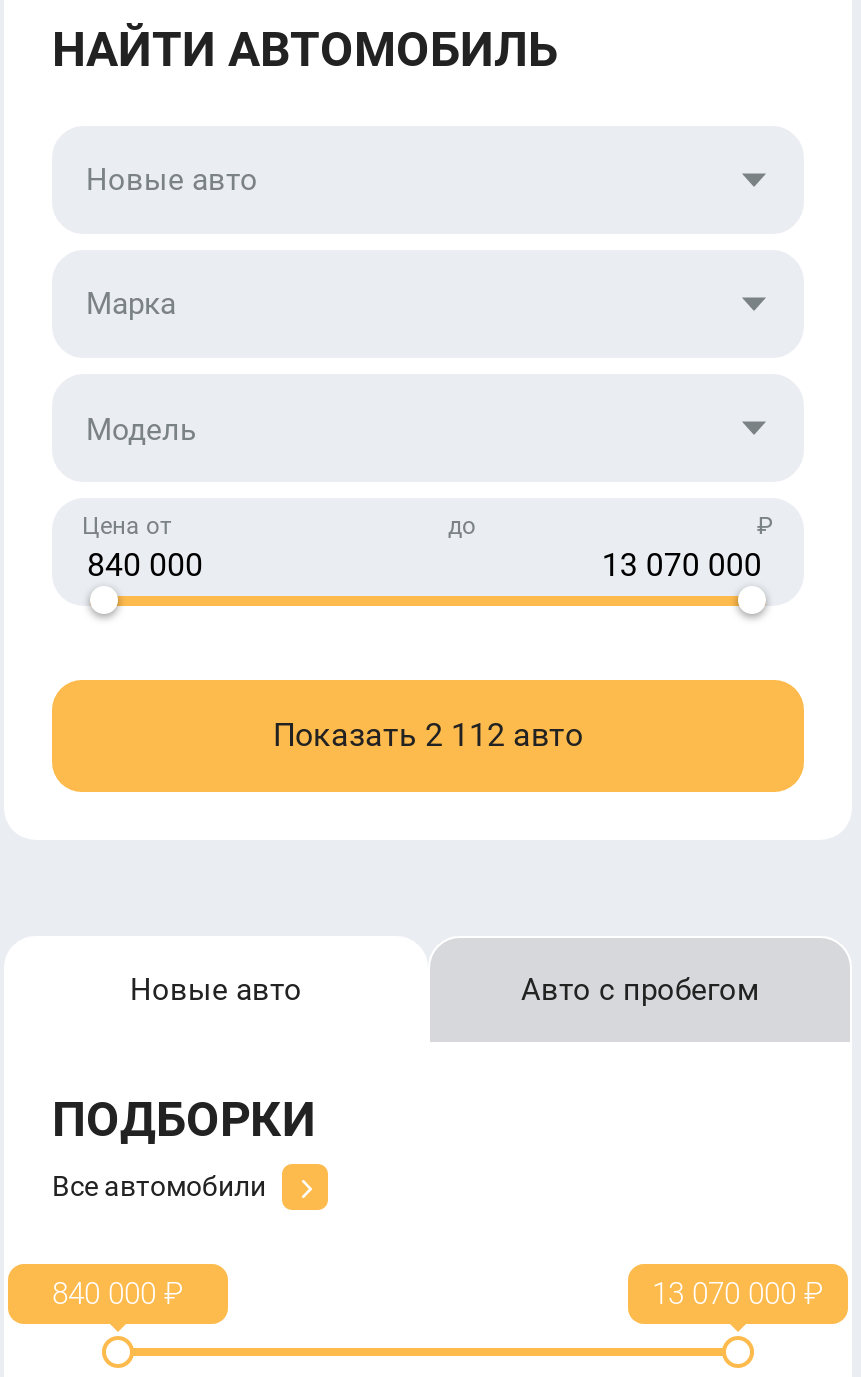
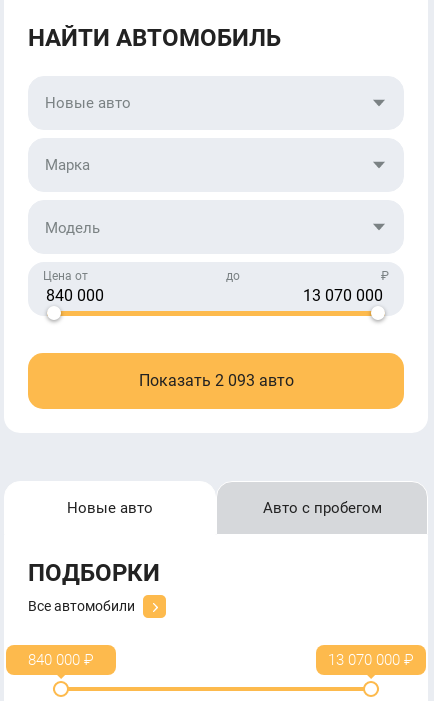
- Показать 2 112 авто
+ Показать 2 093 авто
